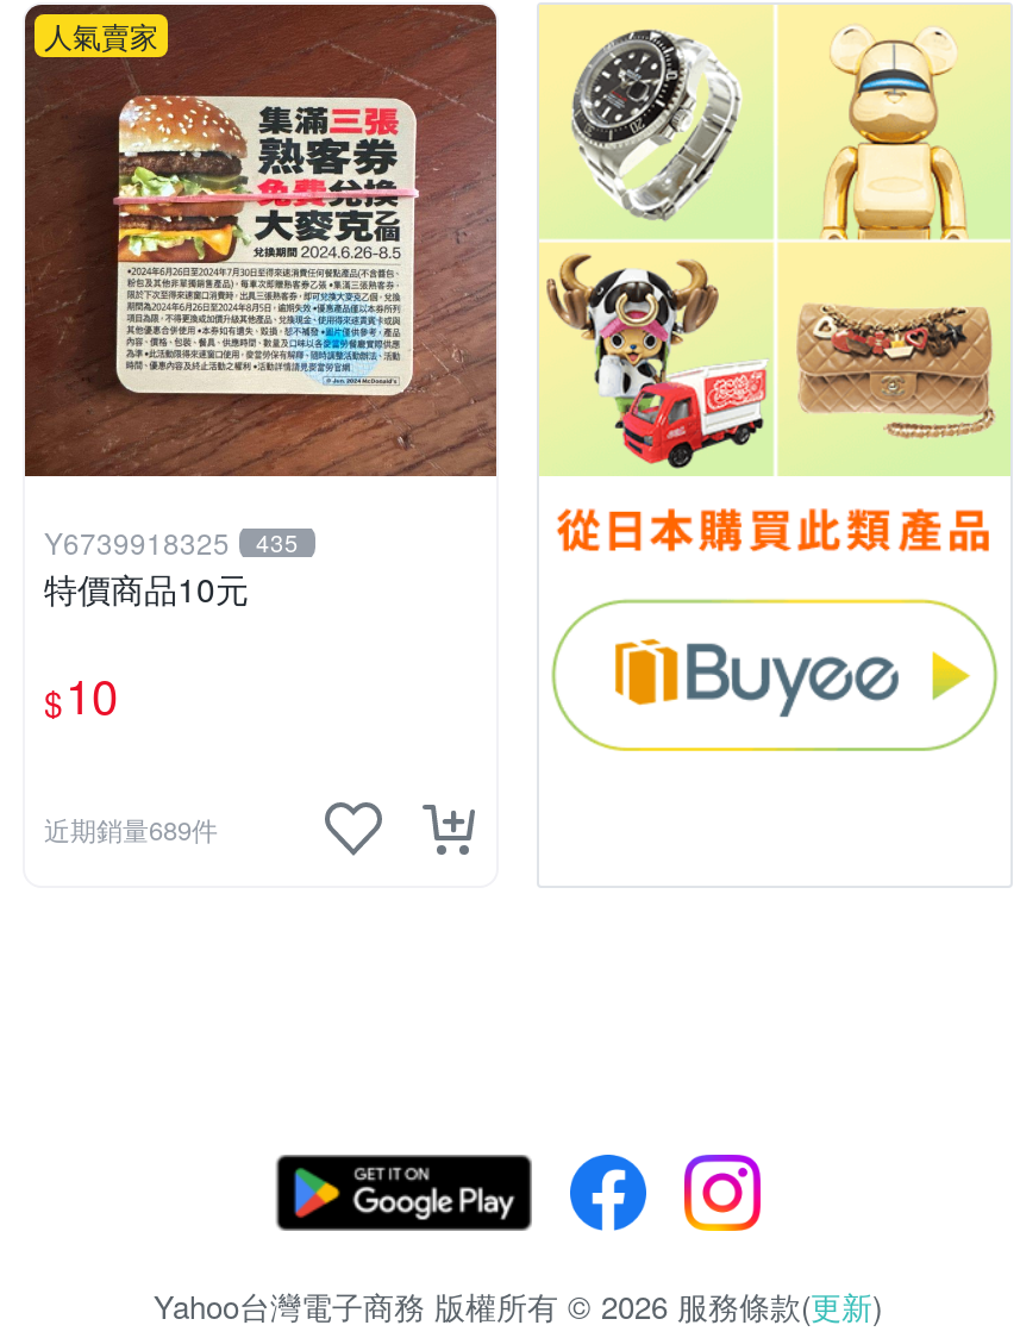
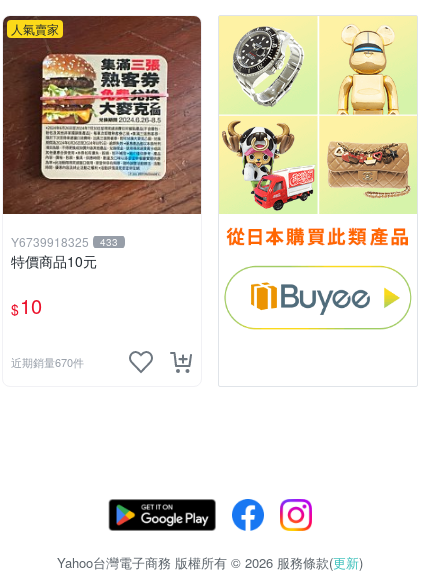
- Y6739918325 435
+ Y6739918325 433

- 近期銷量689件
+ 近期銷量670件
